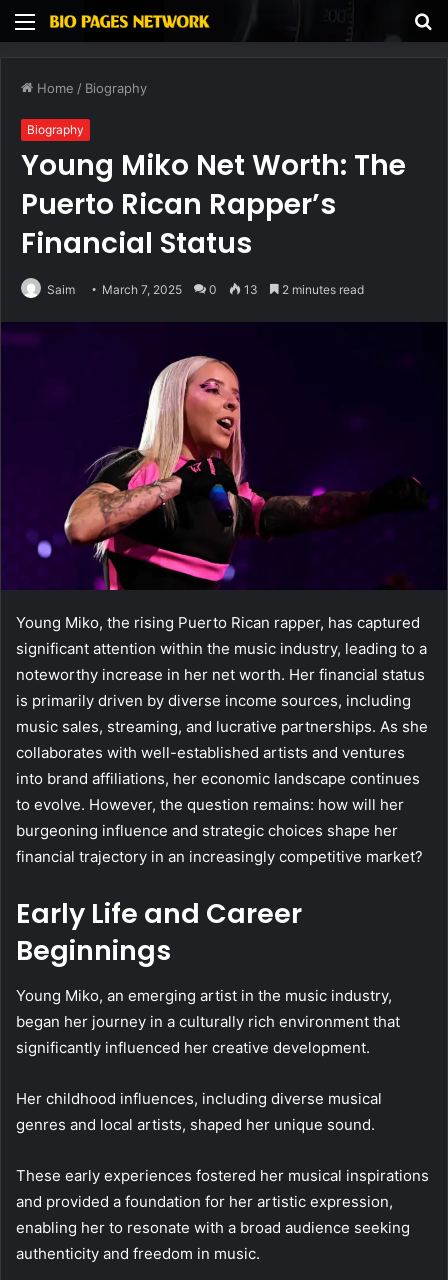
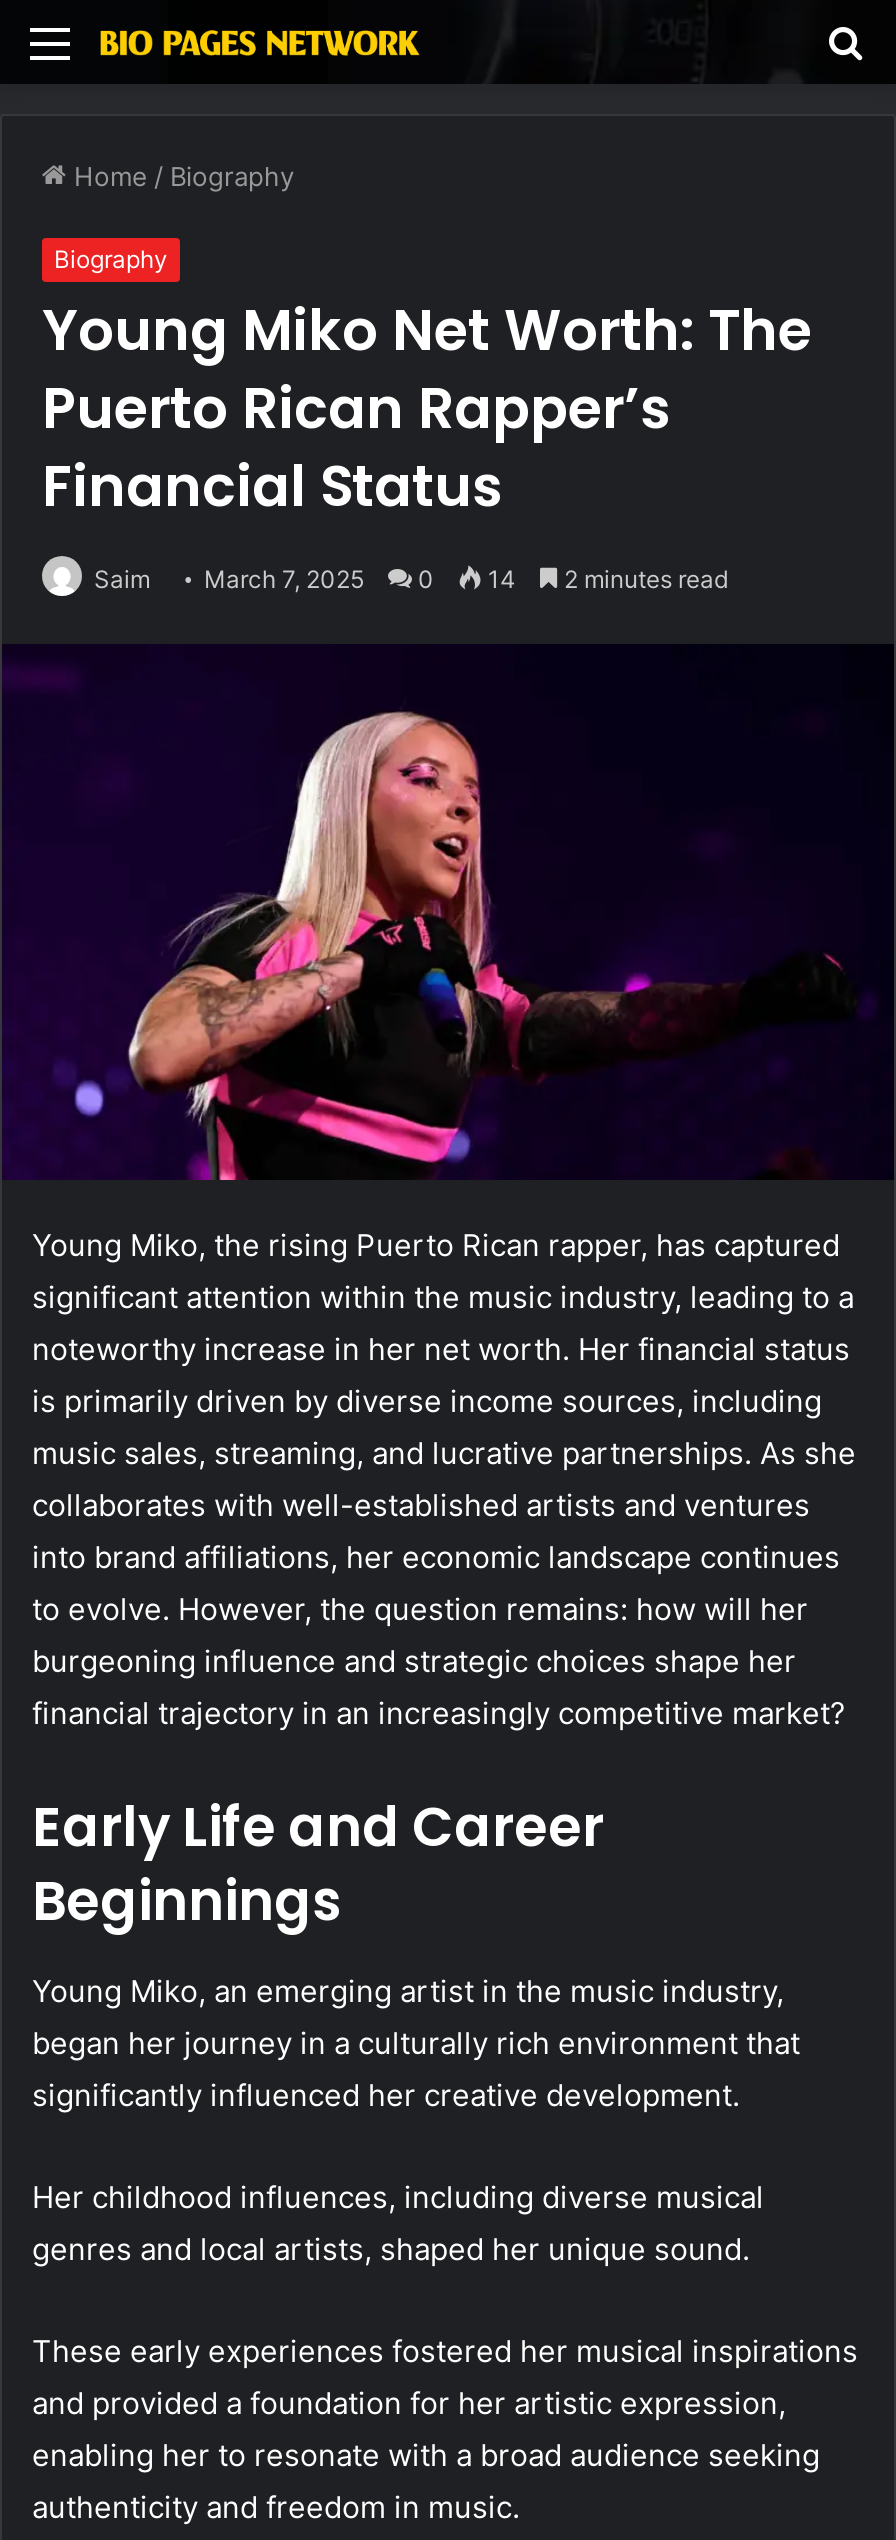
- Saim March 7, 2025 0 13 2 minutes read
+ Saim March 7, 2025 0 14 2 minutes read
